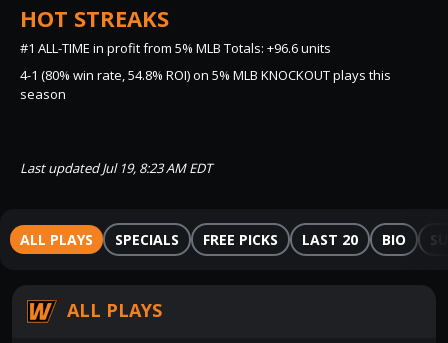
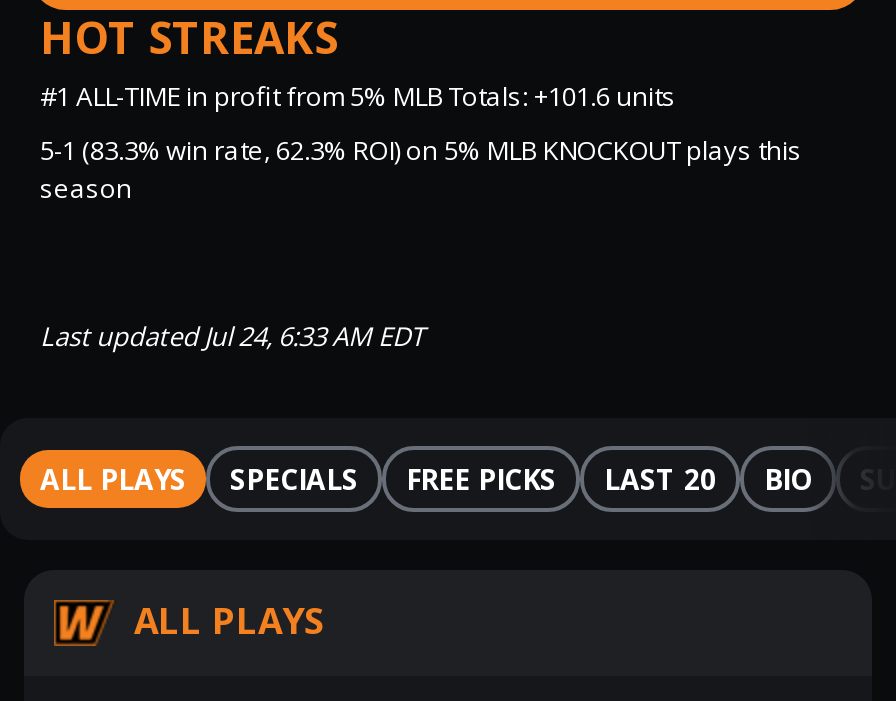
- #1 ALL-TIME in profit from 5% MLB Totals: +96.6 units
+ #1 ALL-TIME in profit from 5% MLB Totals: +101.6 units

- 4-1 (80% win rate, 54.8% ROI) on 5% MLB KNOCKOUT plays this
+ 5-1 (83.3% win rate, 62.3% ROI) on 5% MLB KNOCKOUT plays this

- Last updated Jul 19, 8:23 AM EDT
+ Last updated Jul 24, 6:33 AM EDT
